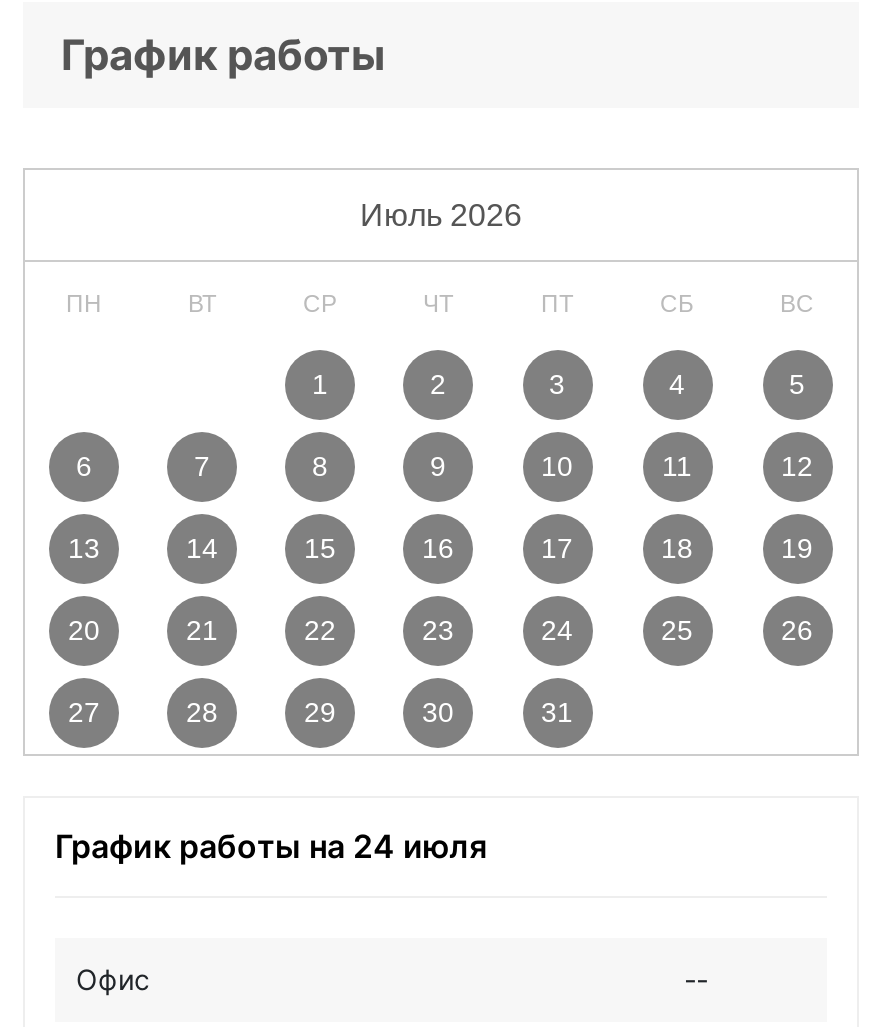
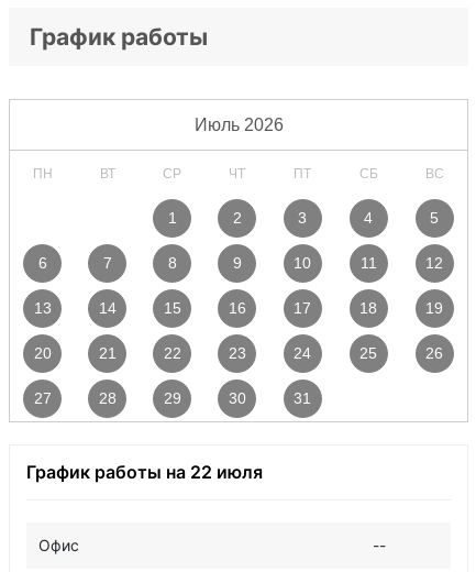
- График работы на 24 июля
+ График работы на 22 июля
